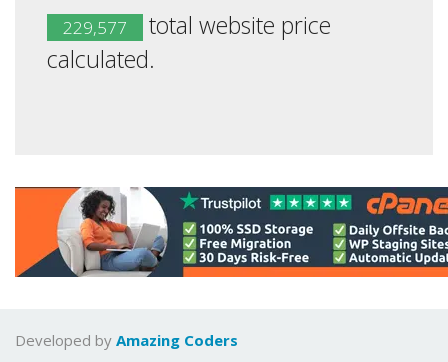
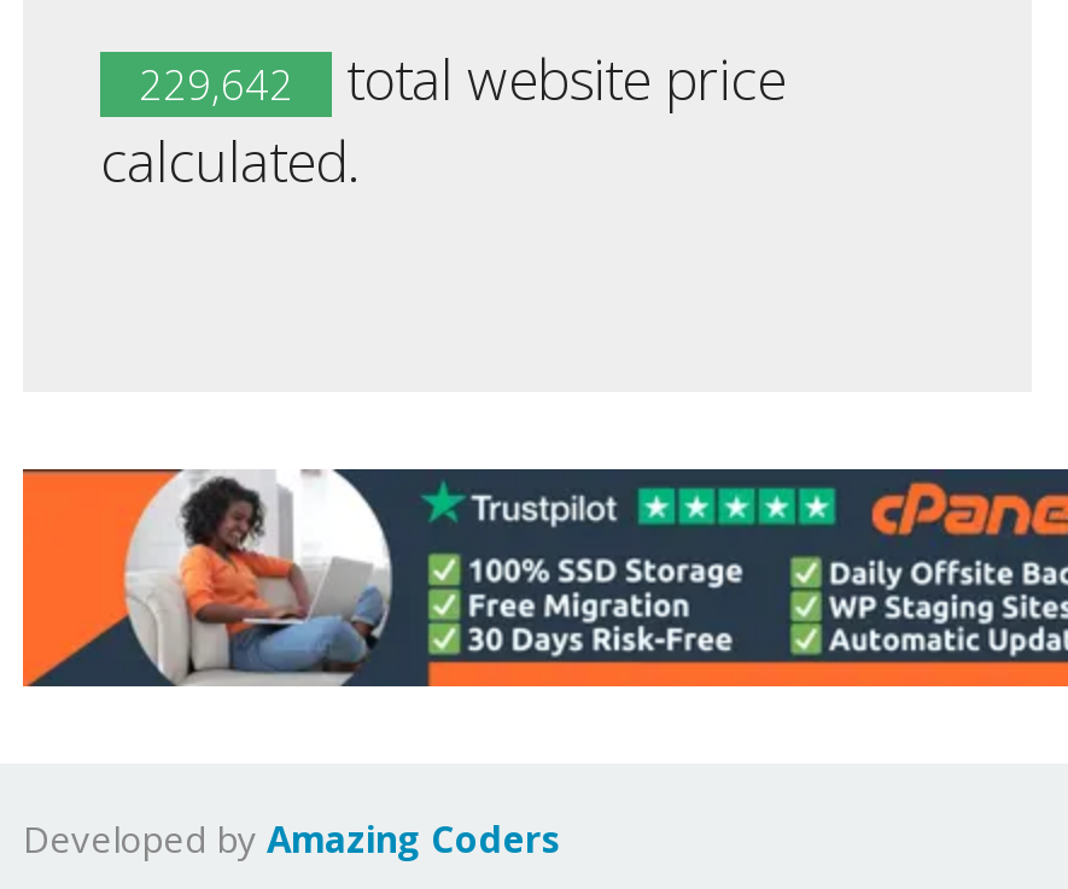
- 229,577 total website price
+ 229,642 total website price
